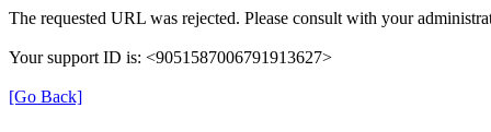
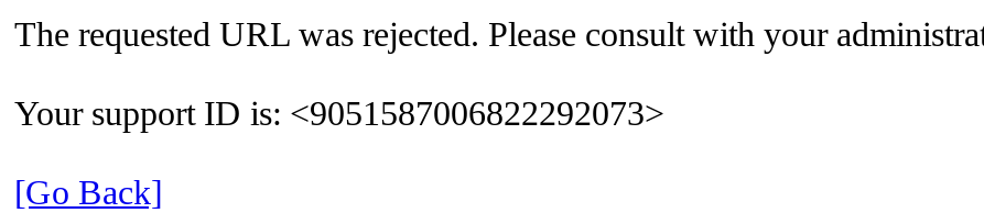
- Your support ID is: <9051587006791913627>
+ Your support ID is: <9051587006822292073>
